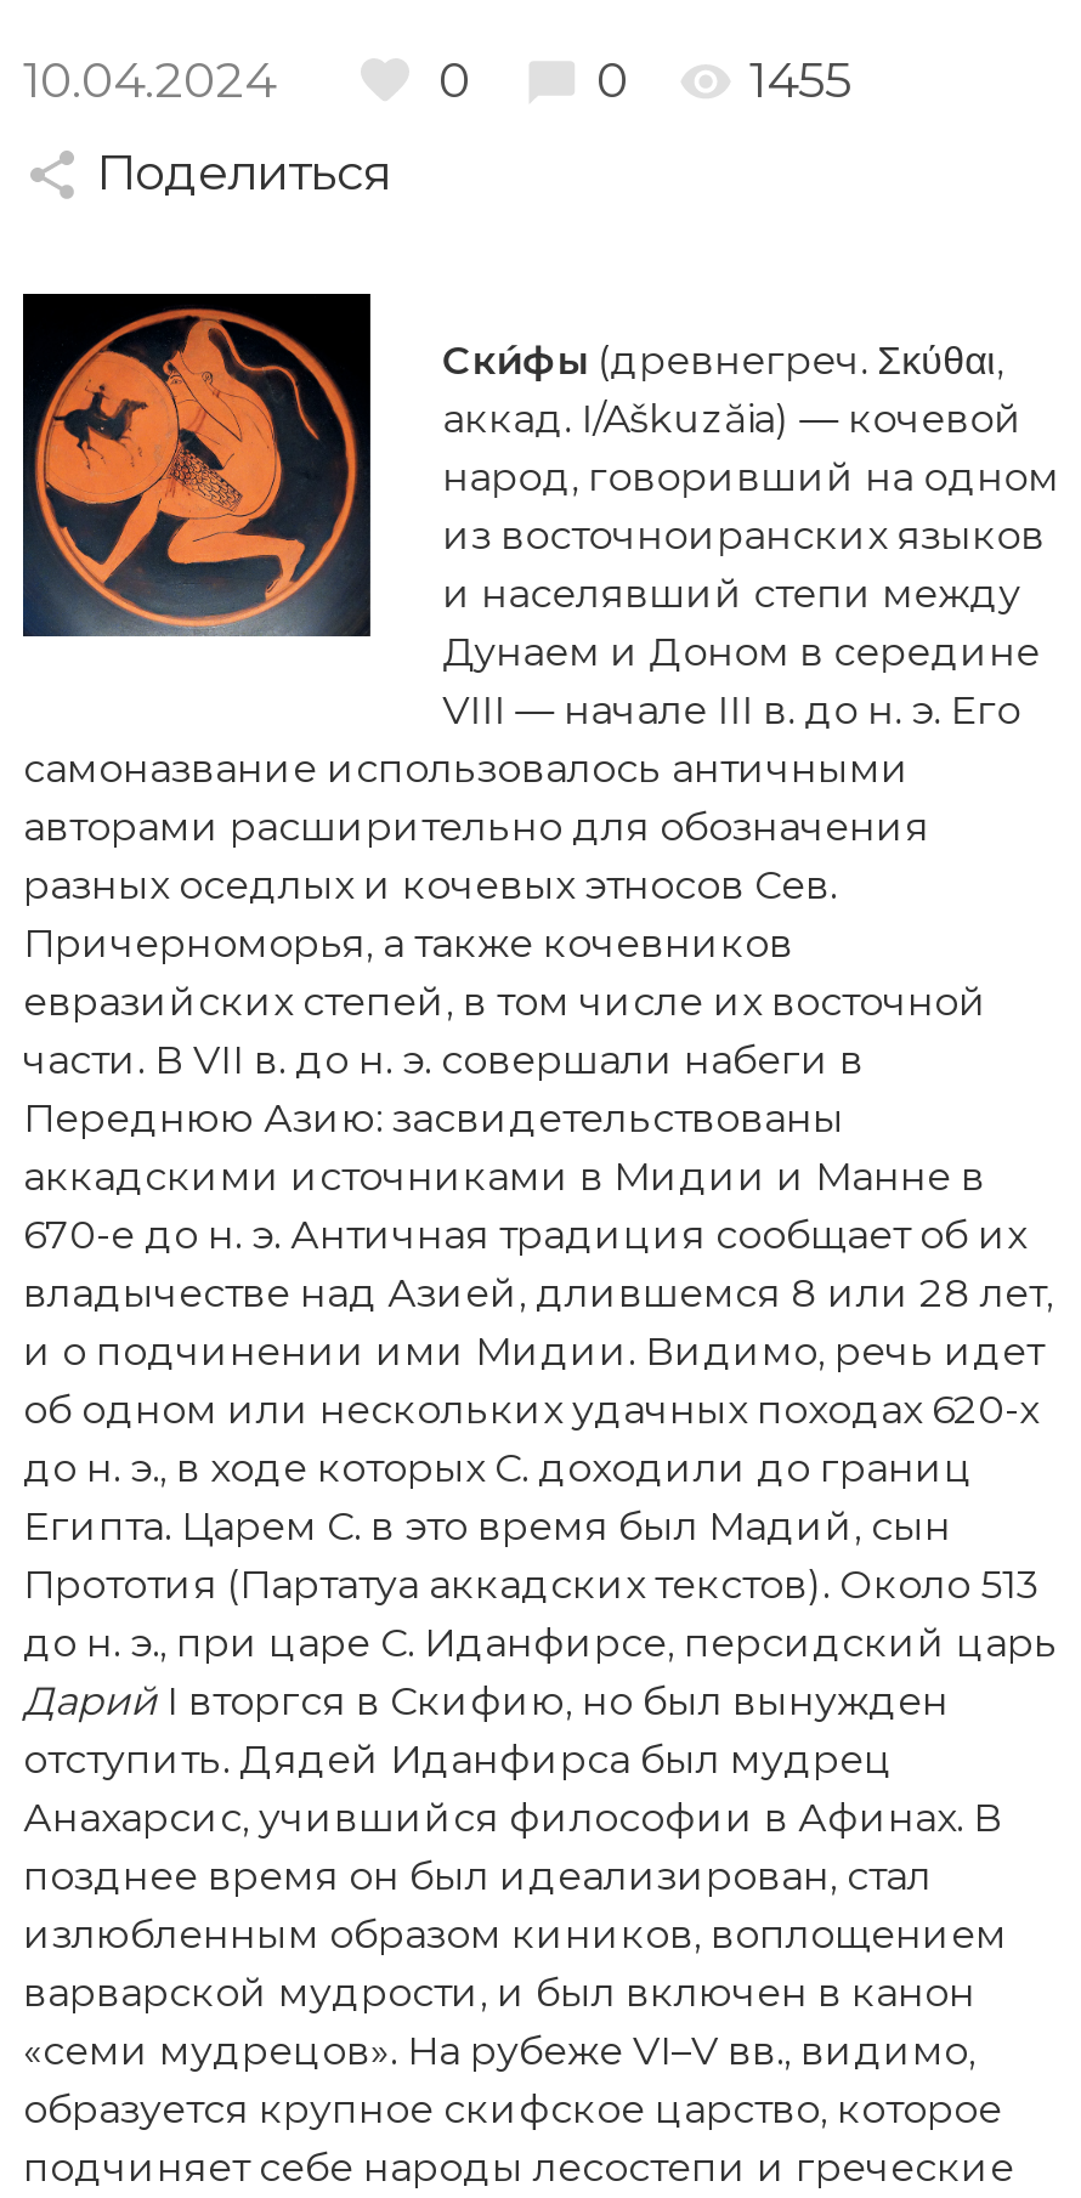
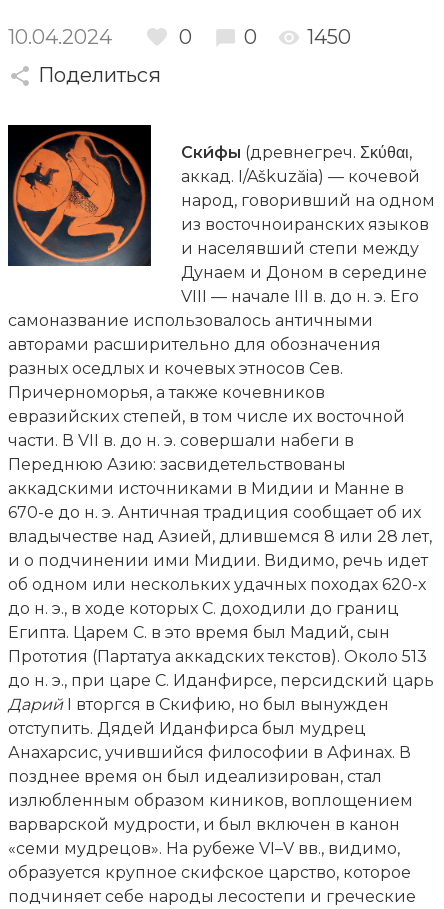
- 1455
+ 1450
